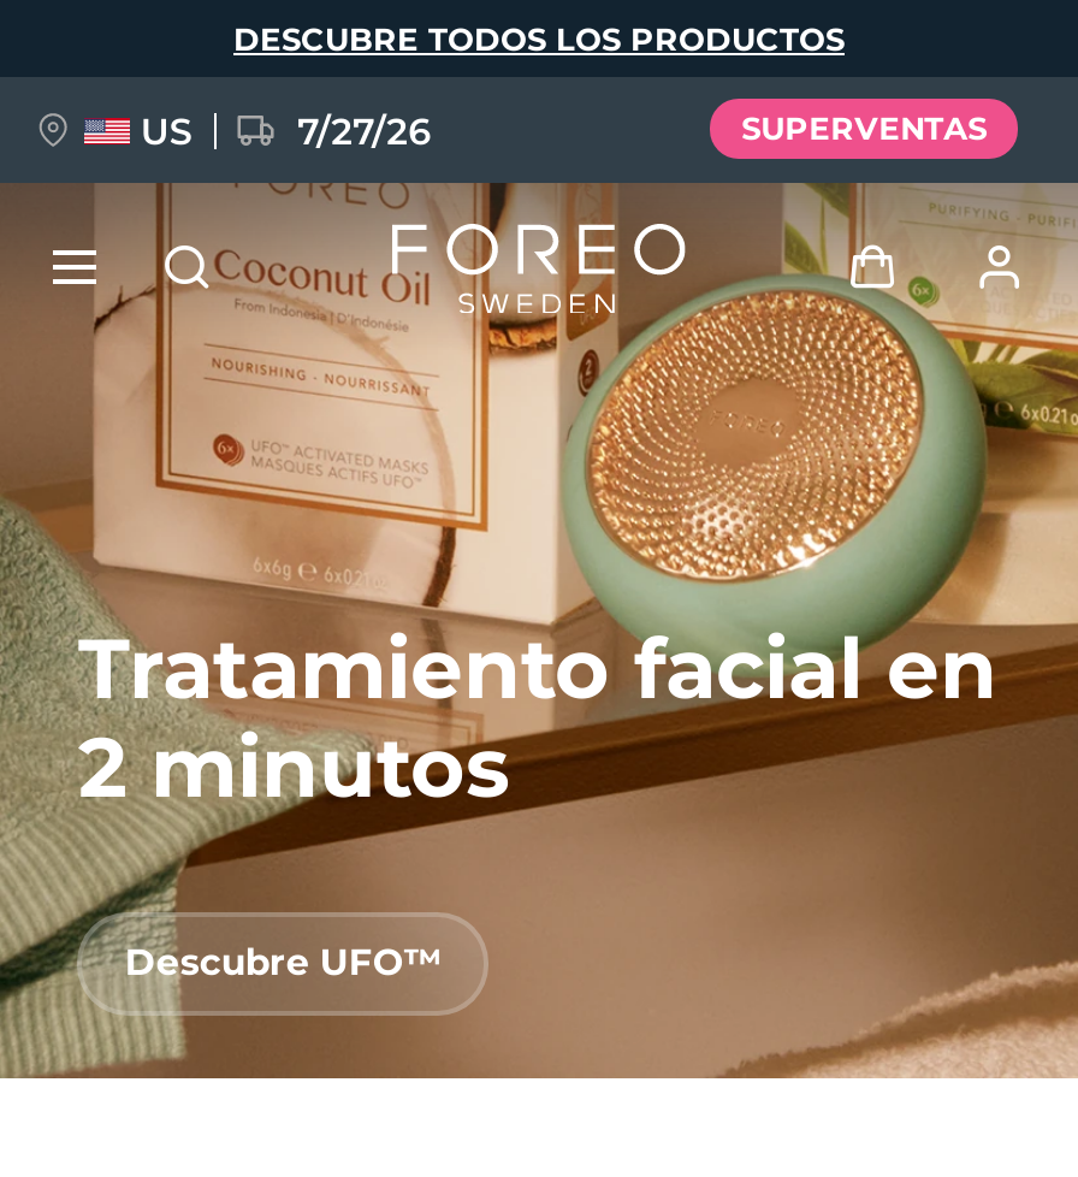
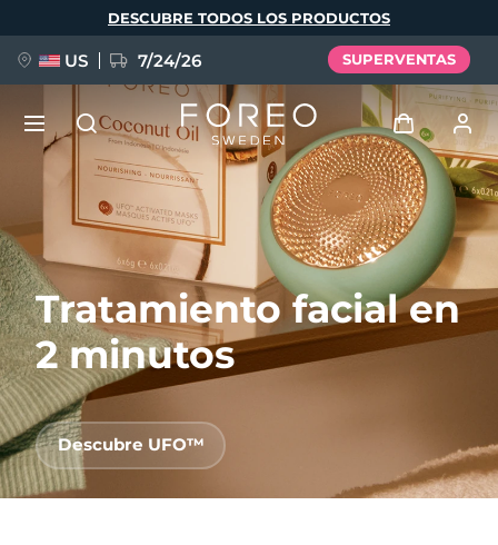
- 7/27/26
+ 7/24/26
